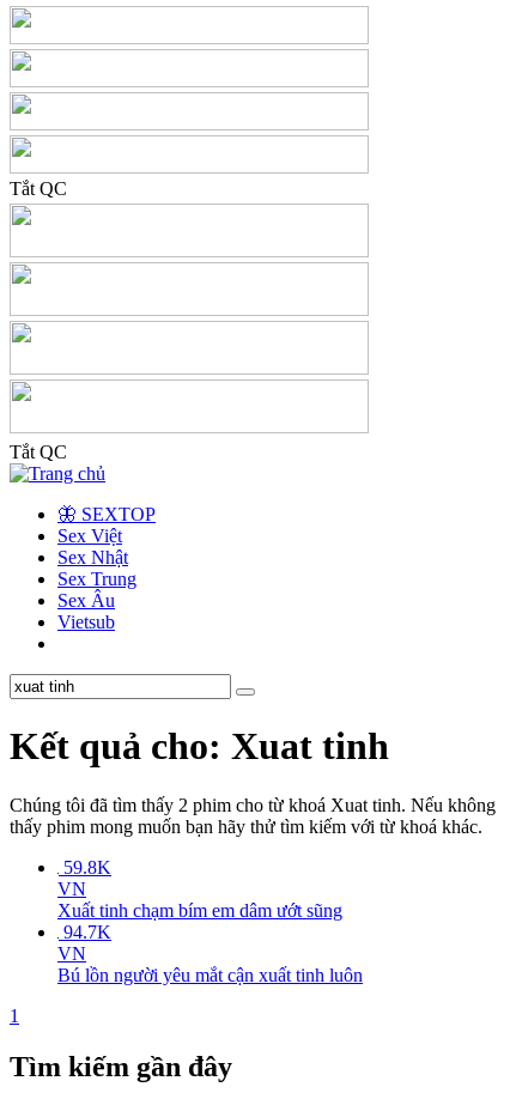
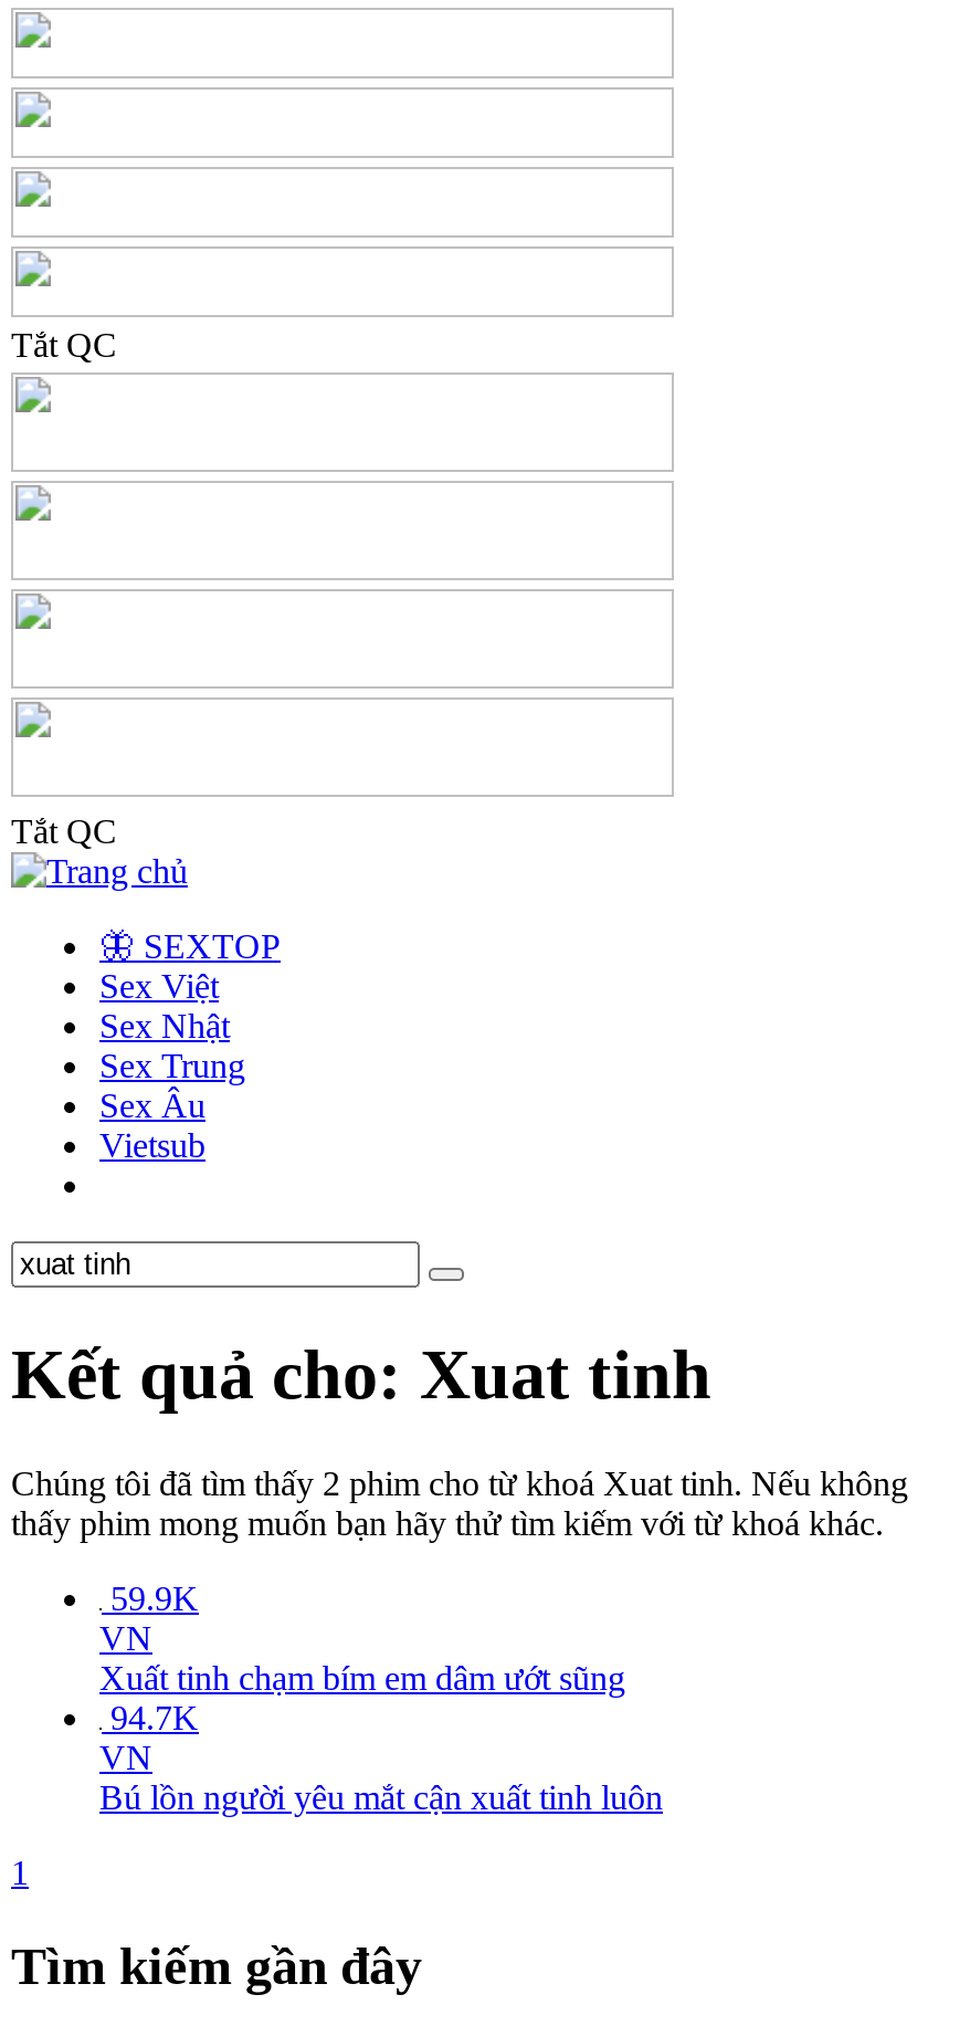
- 59.8K
+ 59.9K
